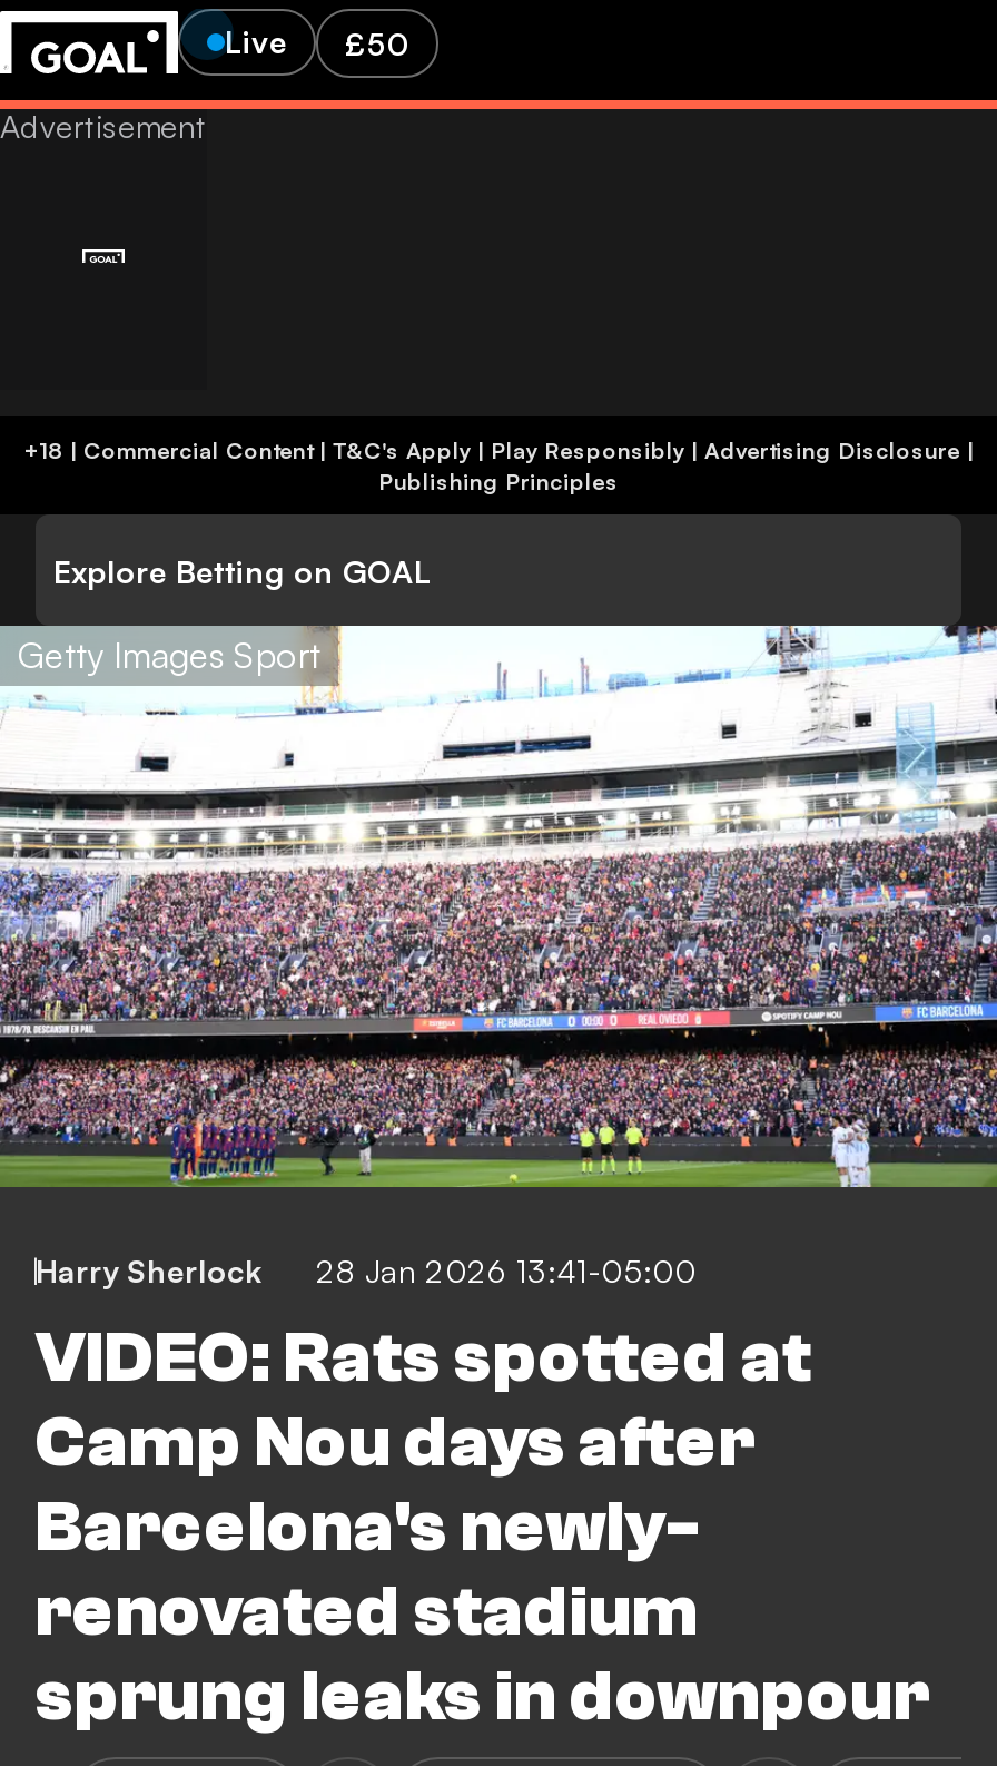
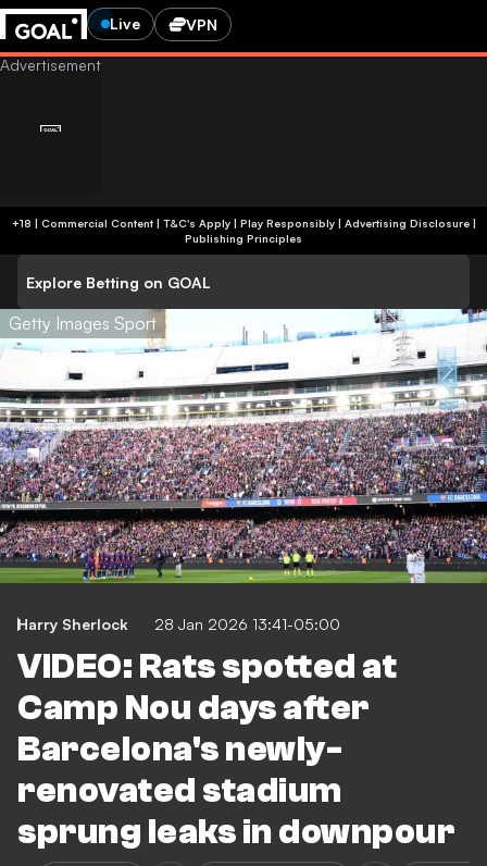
- £50
+ VPN
